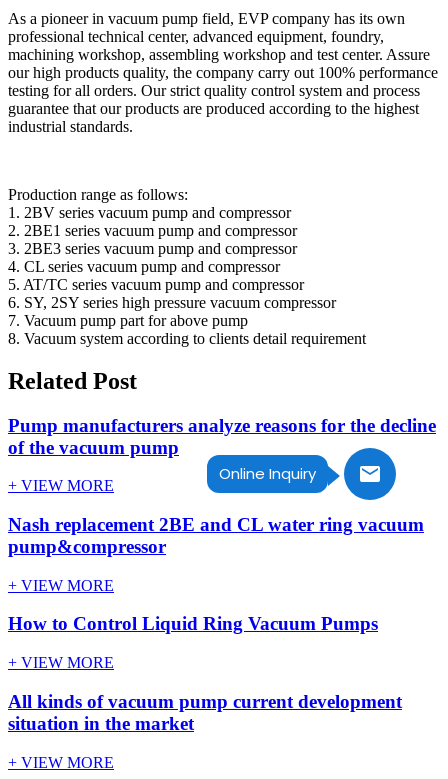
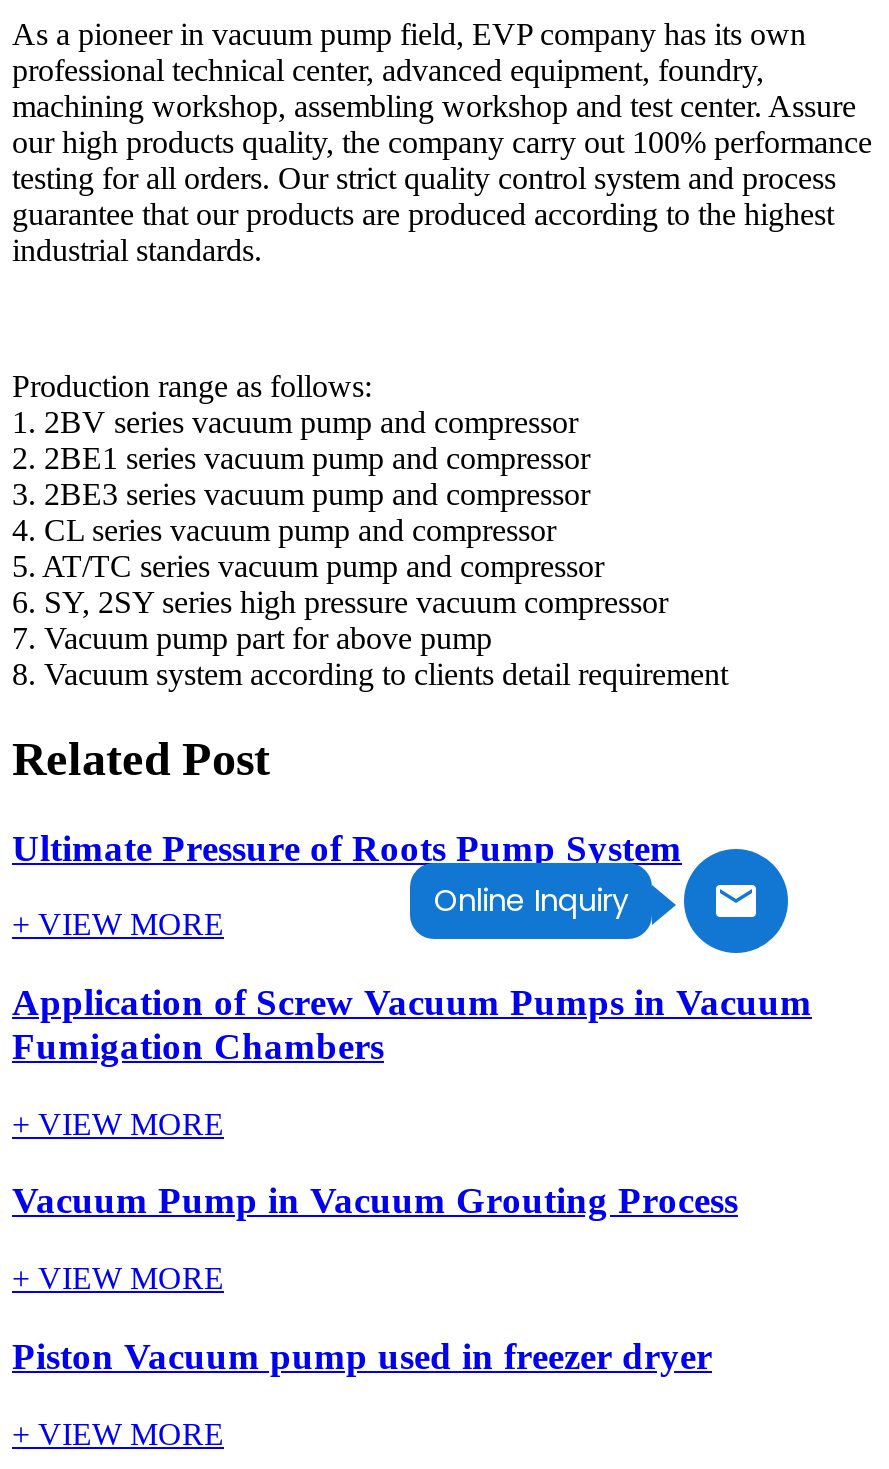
- Pump manufacturers analyze reasons for the decline
- of the vacuum pump
+ Ultimate Pressure of Roots Pump System

- Nash replacement 2BE and CL water ring vacuum
- pump&compressor
+ Application of Screw Vacuum Pumps in Vacuum
+ Fumigation Chambers

- How to Control Liquid Ring Vacuum Pumps
+ Vacuum Pump in Vacuum Grouting Process

- All kinds of vacuum pump current development
- situation in the market
+ Piston Vacuum pump used in freezer dryer
